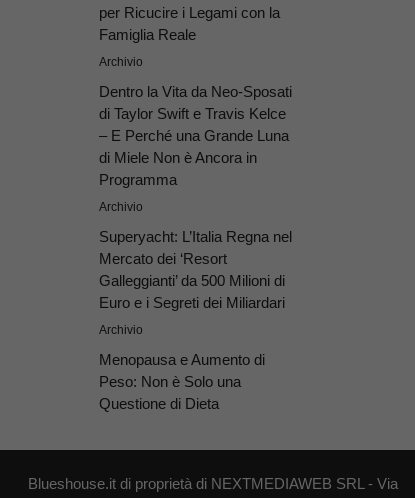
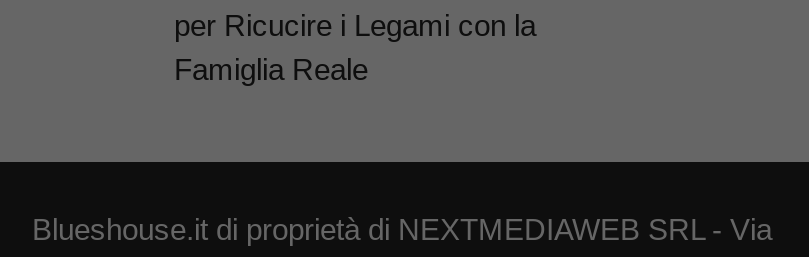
- Archivio
- Dentro la Vita da Neo-Sposati
- di Taylor Swift e Travis Kelce
- – E Perché una Grande Luna
- di Miele Non è Ancora in
- Programma
- Archivio
- Superyacht: L’Italia Regna nel
- Mercato dei ‘Resort
- Galleggianti’ da 500 Milioni di
- Euro e i Segreti dei Miliardari
- Archivio
- Menopausa e Aumento di
- Peso: Non è Solo una
- Questione di Dieta
